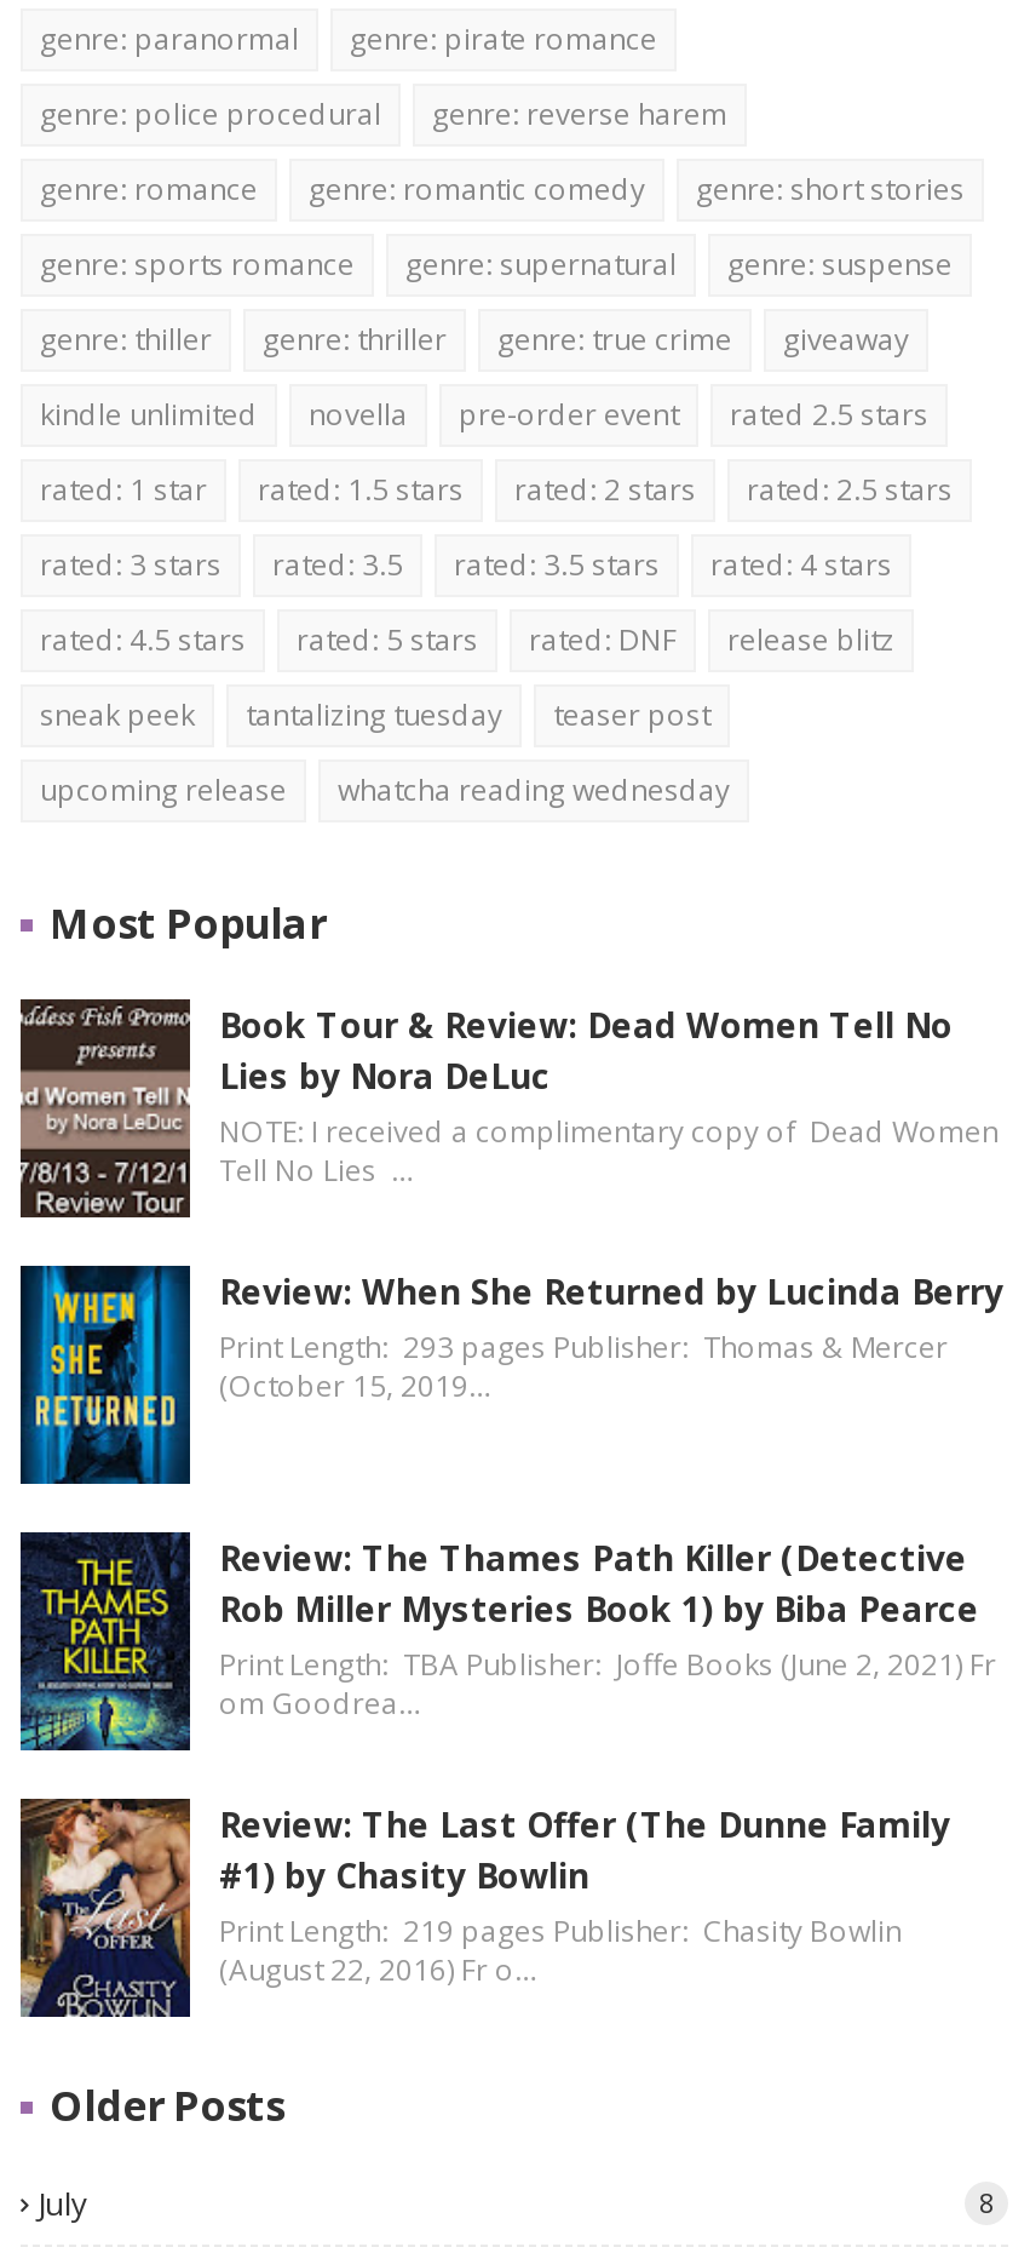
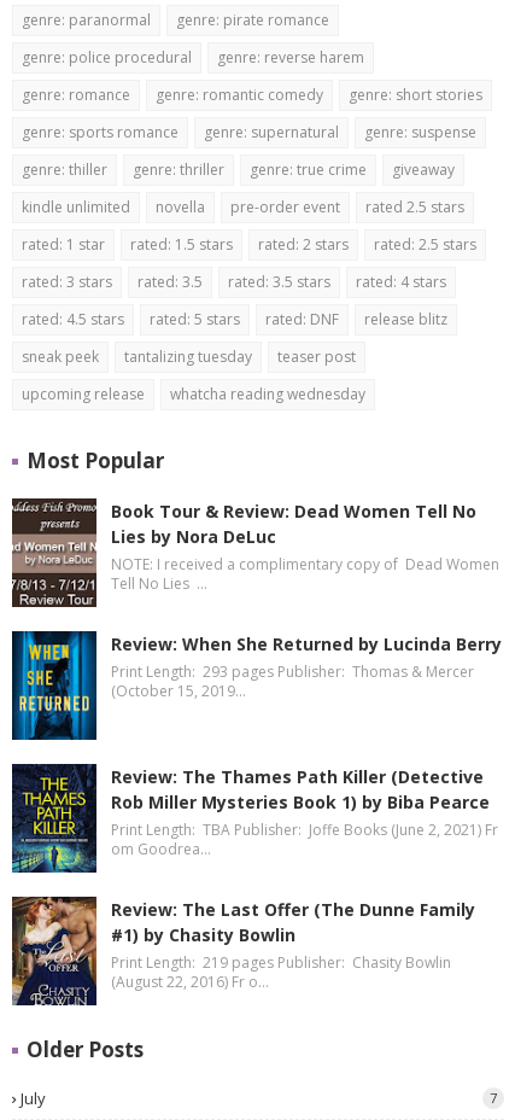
- 8
+ 7
